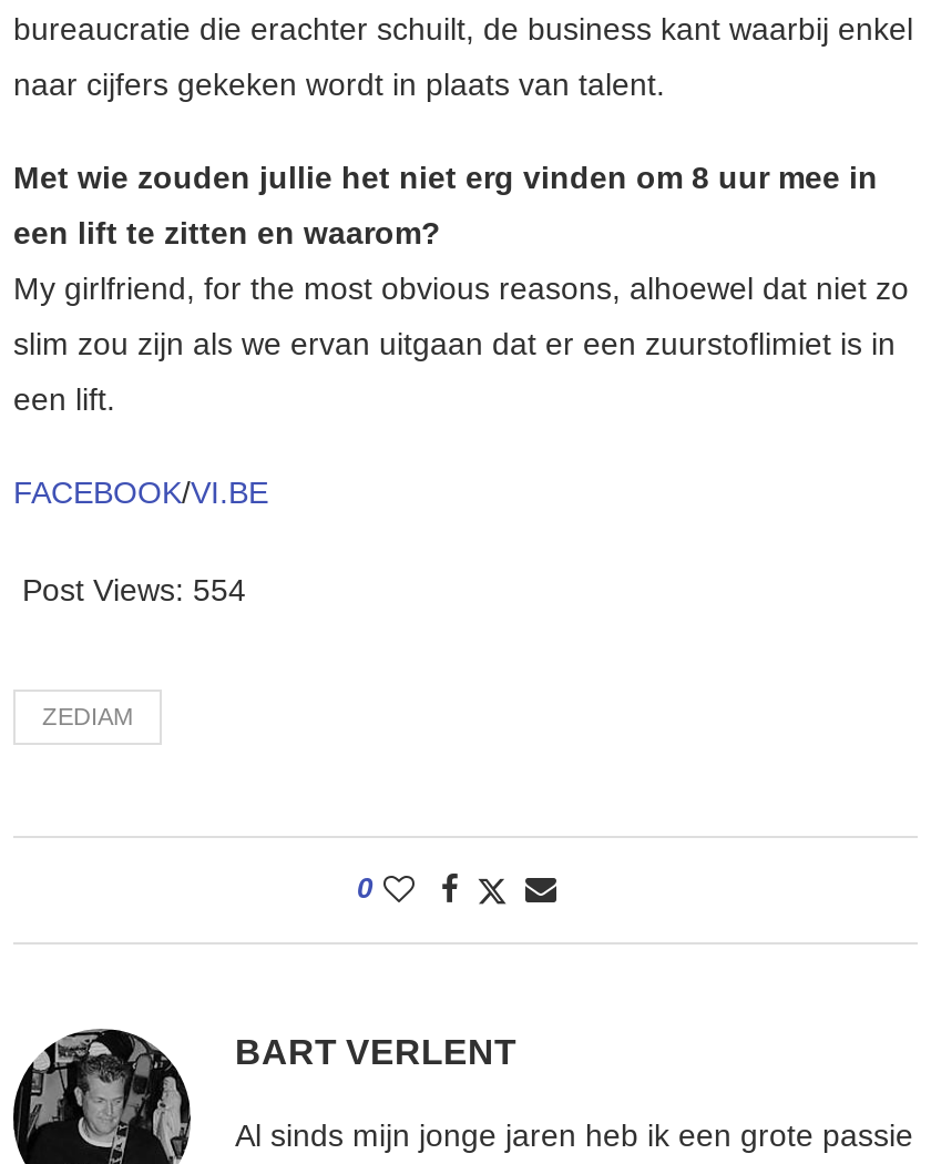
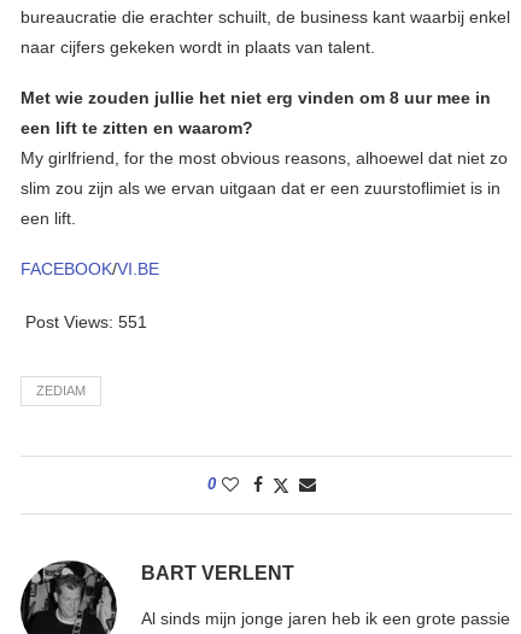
- Post Views: 554
+ Post Views: 551
